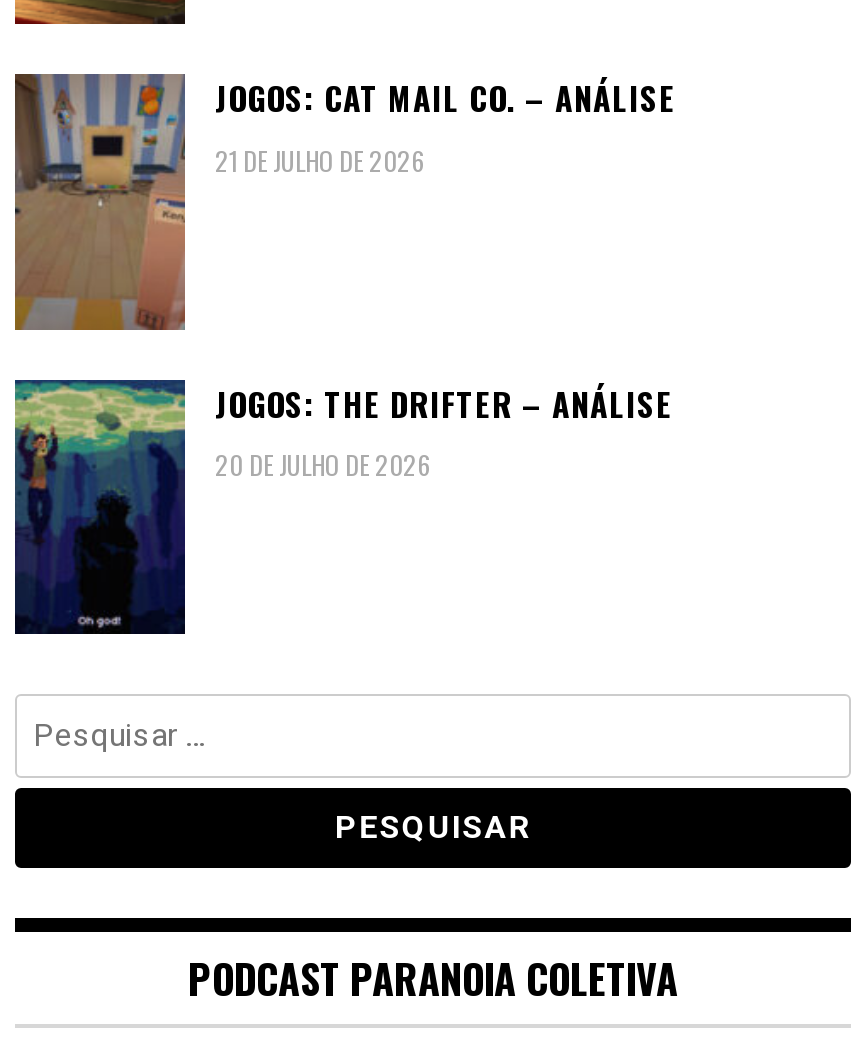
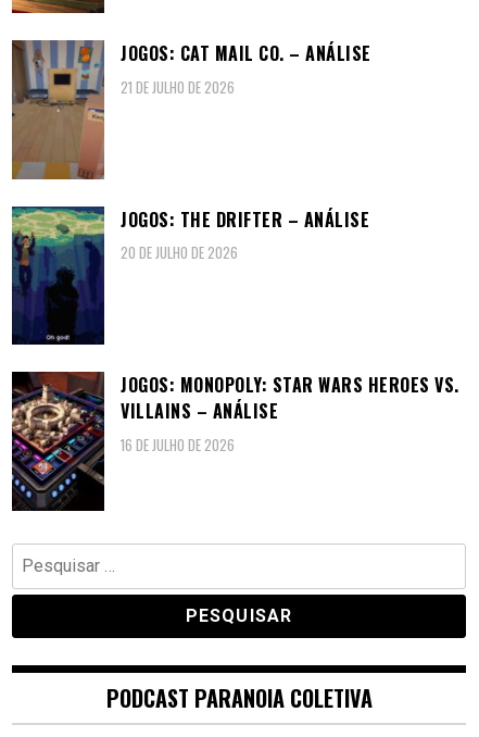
+ [image]
+ JOGOS: MONOPOLY: STAR WARS HEROES VS.
+ VILLAINS – ANÁLISE
+ 16 DE JULHO DE 2026
